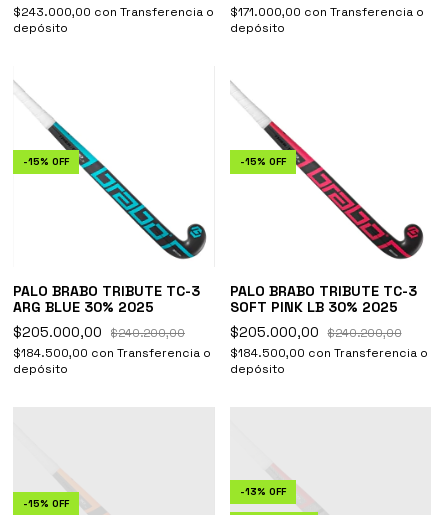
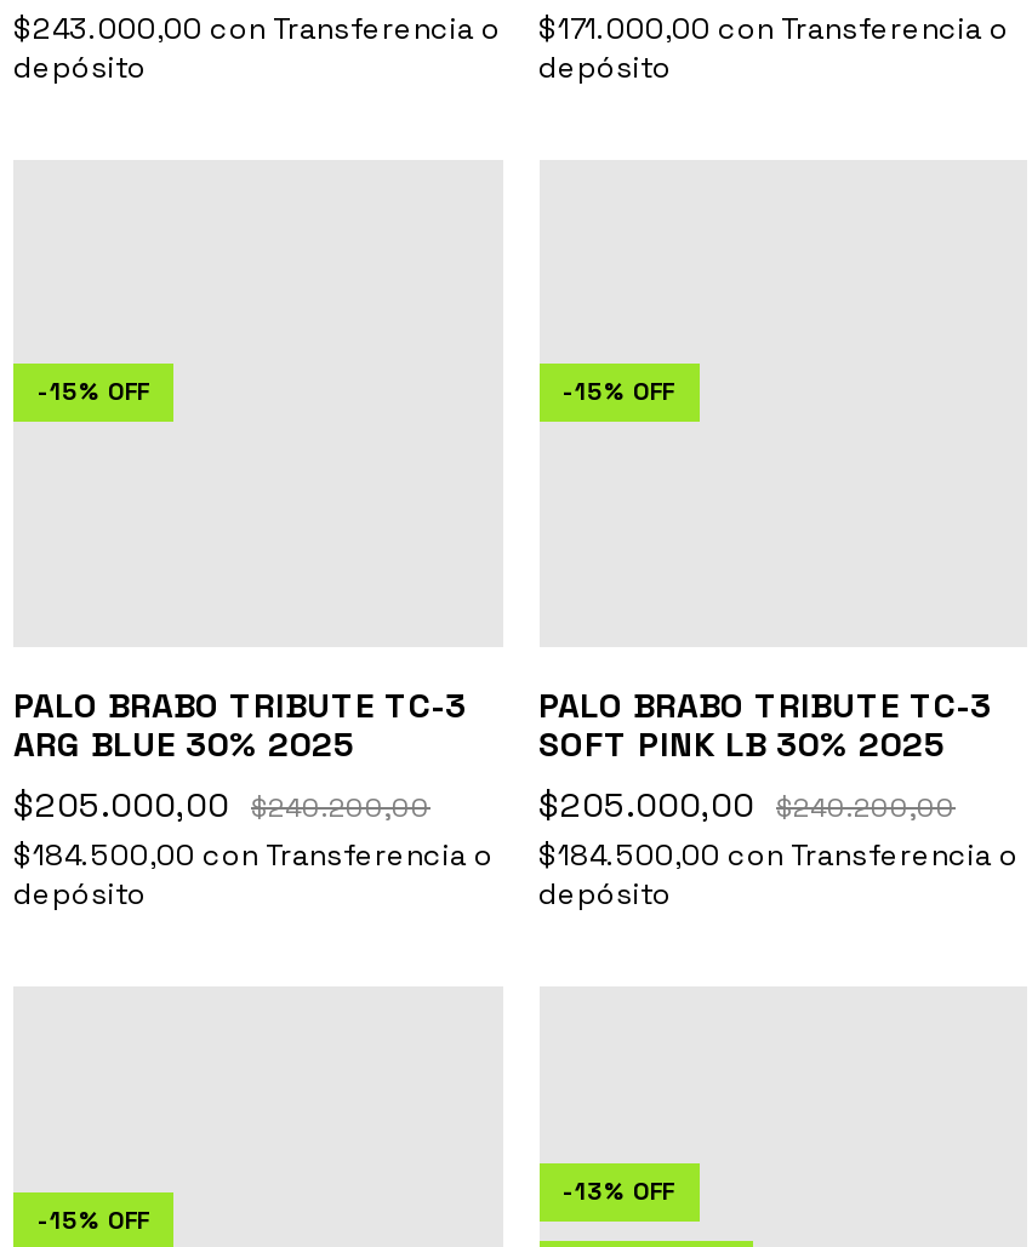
- [image]

- [image]
